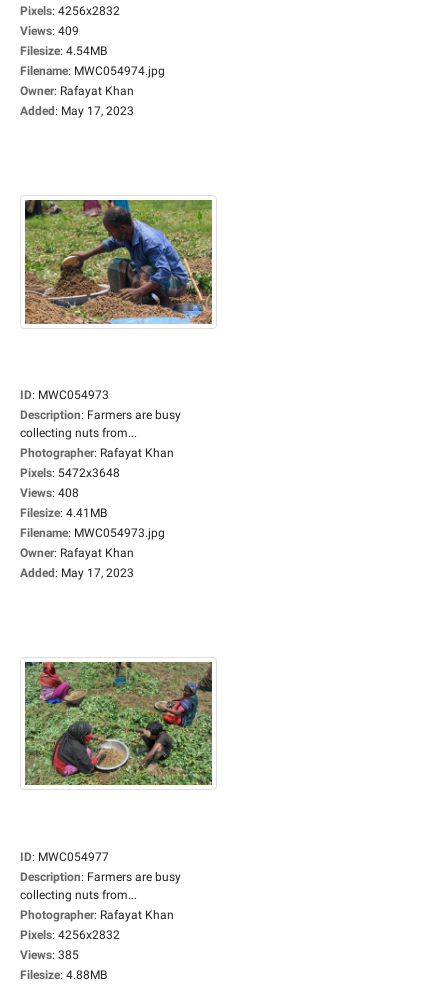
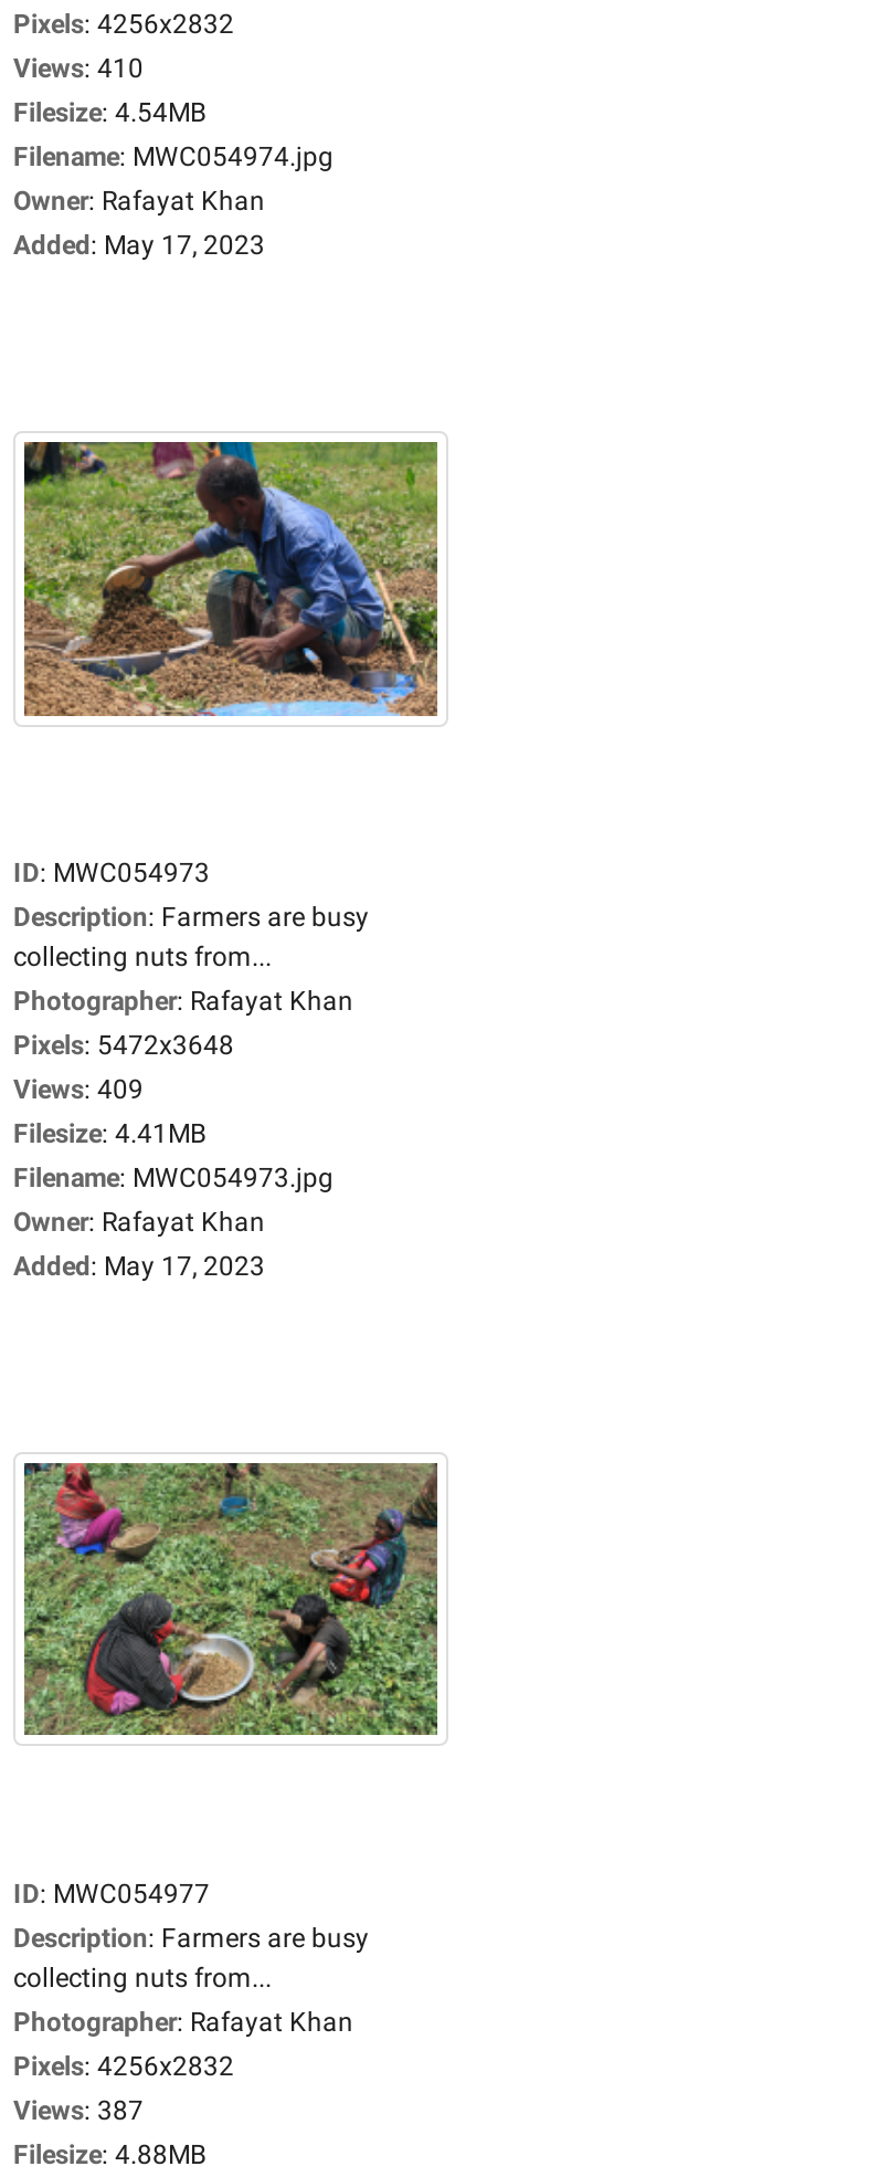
- Views: 409
+ Views: 410

- Views: 408
+ Views: 409

- Views: 385
+ Views: 387
